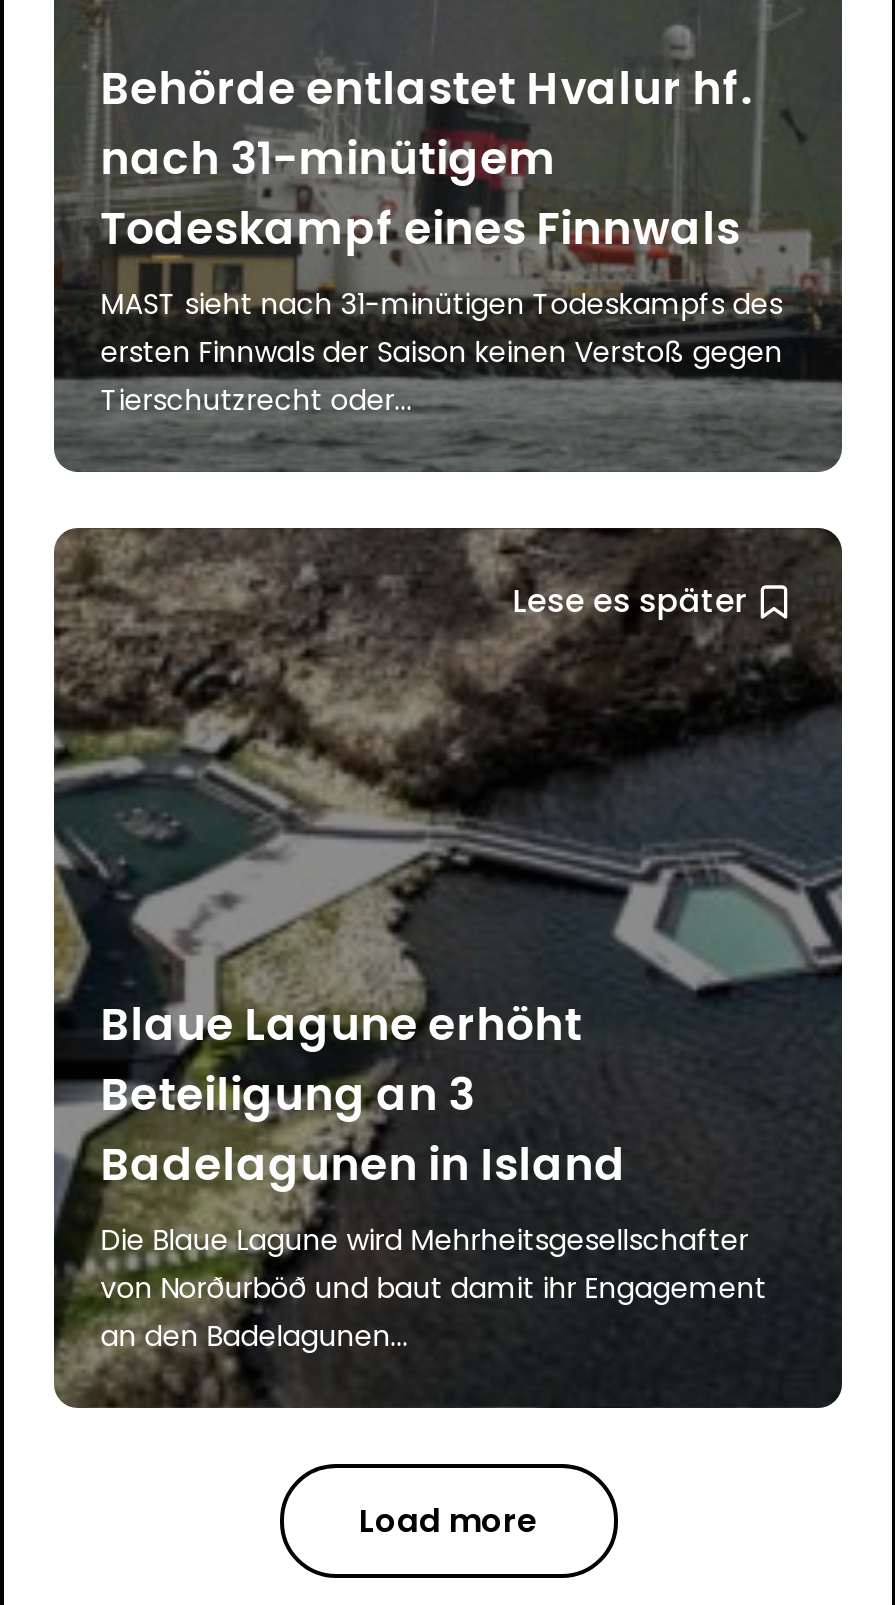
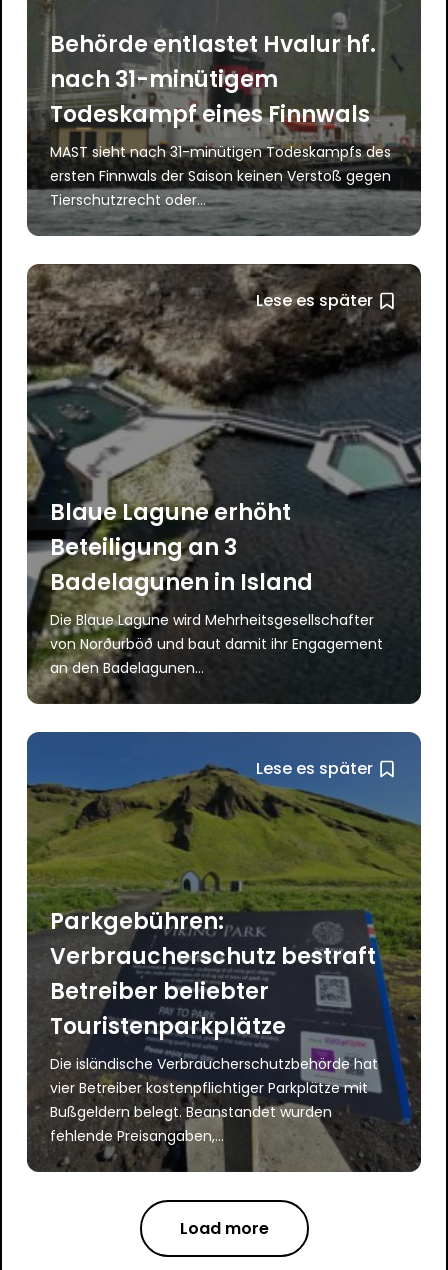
+ [image]
+ Lese es später

+ Parkgebühren:
+ Verbraucherschutz bestraft
+ Betreiber beliebter
+ Touristenparkplätze
+ Die isländische Verbraucherschutzbehörde hat
+ vier Betreiber kostenpflichtiger Parkplätze mit
+ Bußgeldern belegt. Beanstandet wurden
+ fehlende Preisangaben,...
